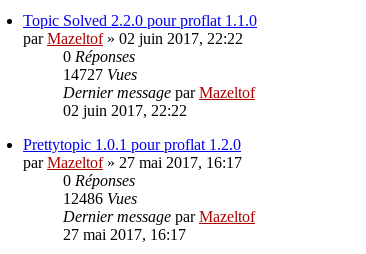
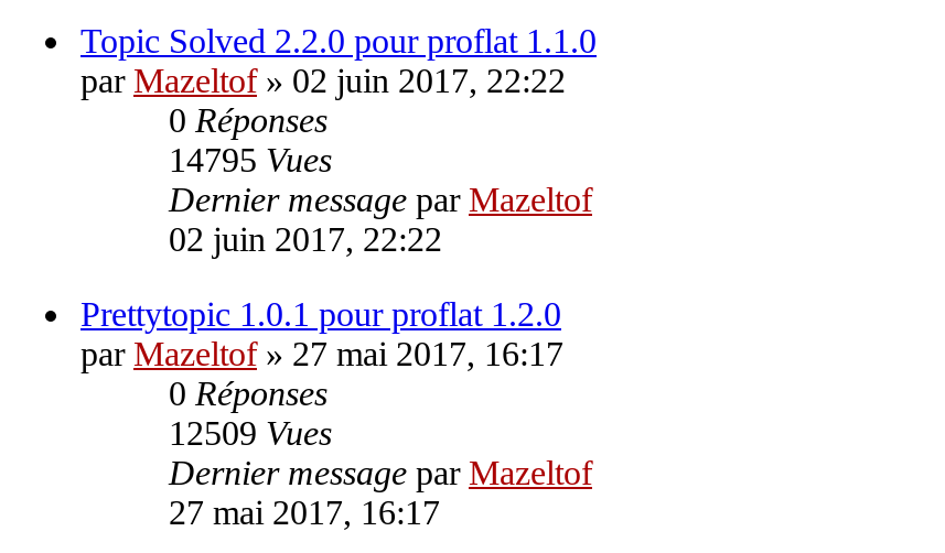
- 14727 Vues
+ 14795 Vues

- 12486 Vues
+ 12509 Vues
